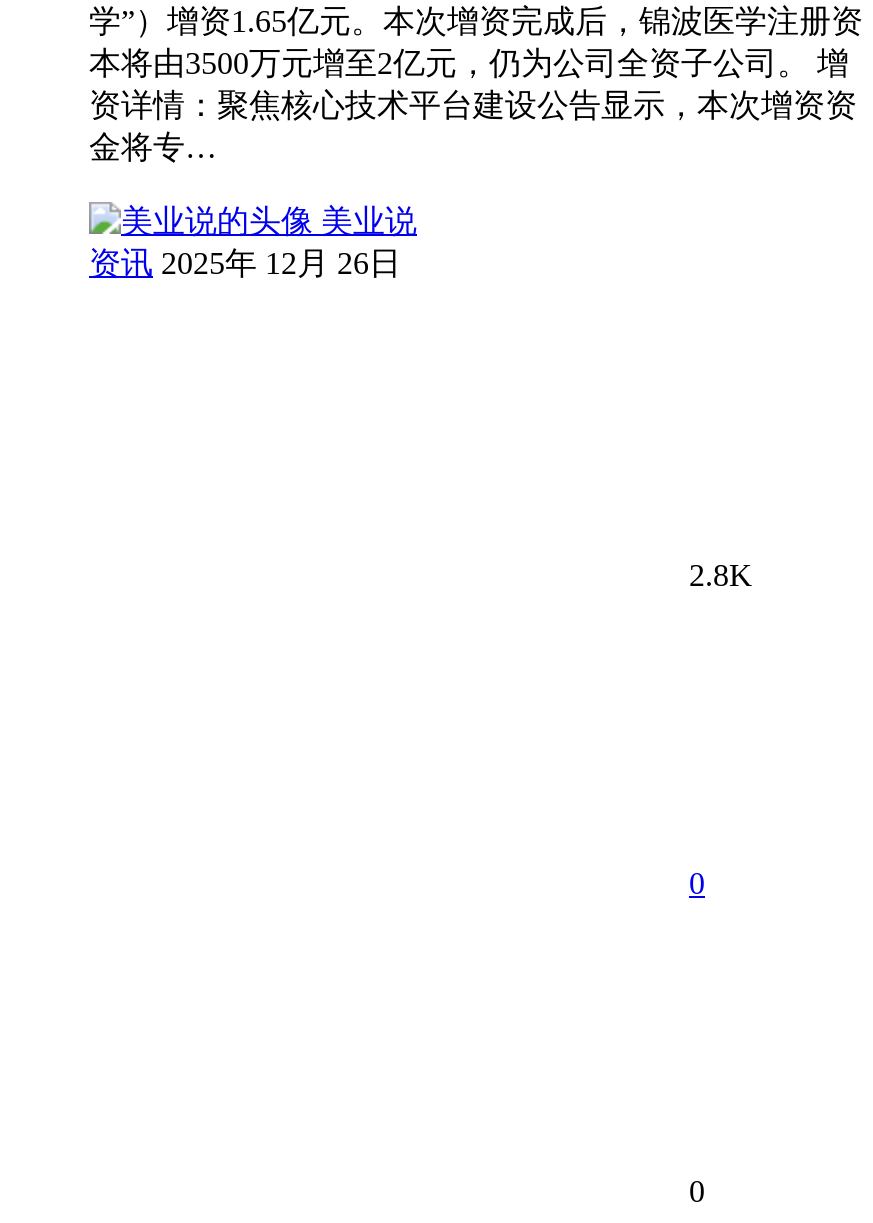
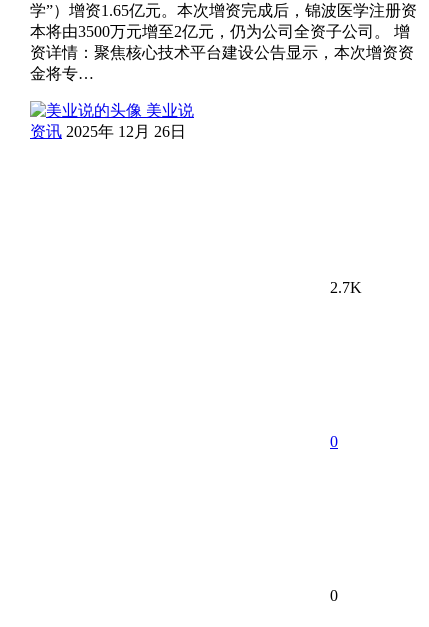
- 2.8K
+ 2.7K
